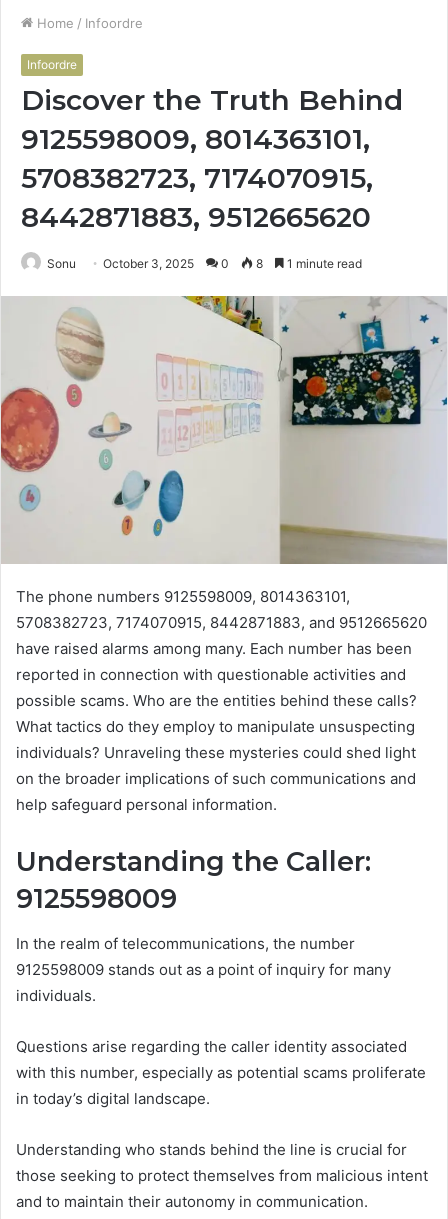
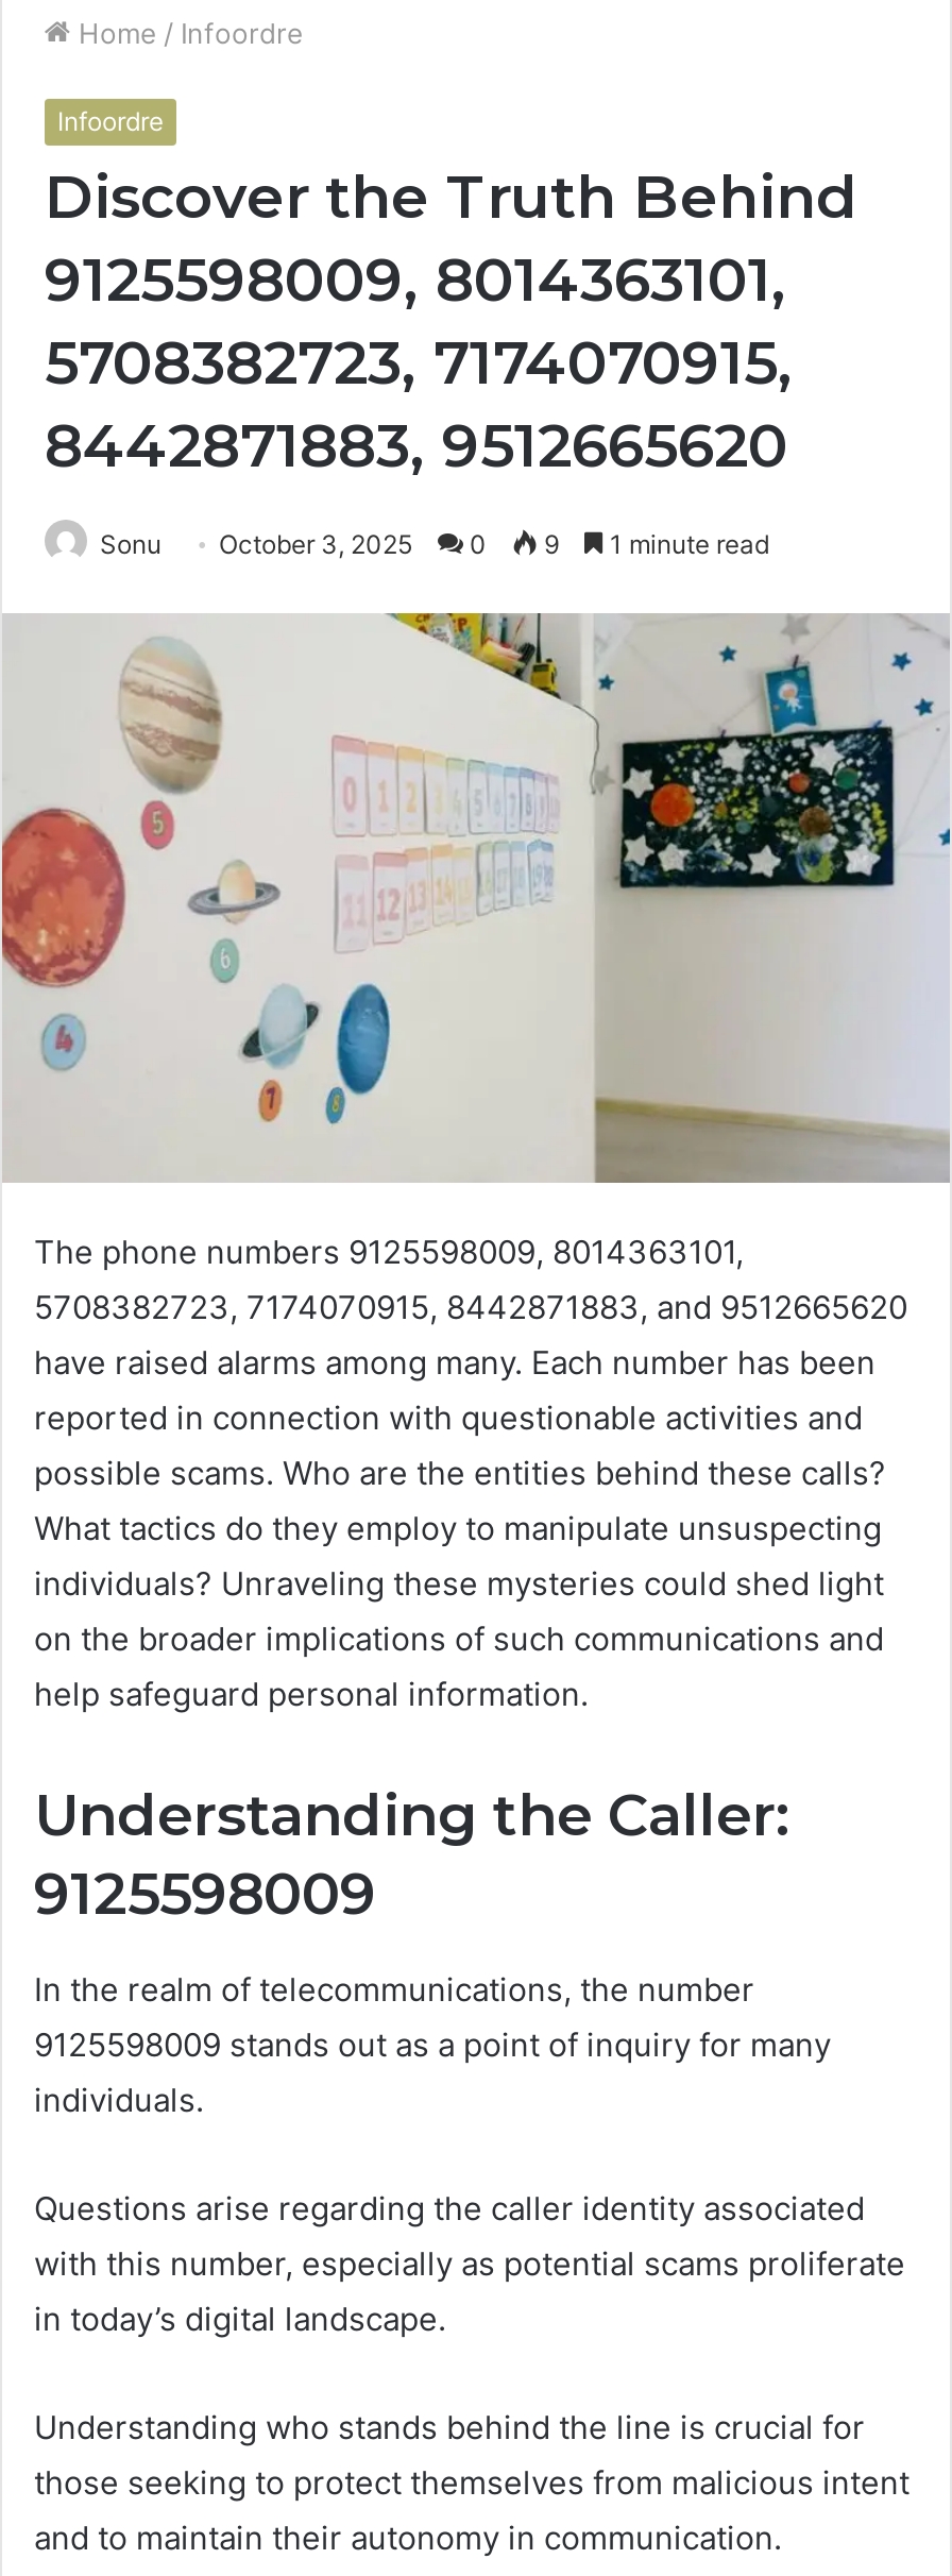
- Sonu October 3, 2025 0 8 1 minute read
+ Sonu October 3, 2025 0 9 1 minute read
